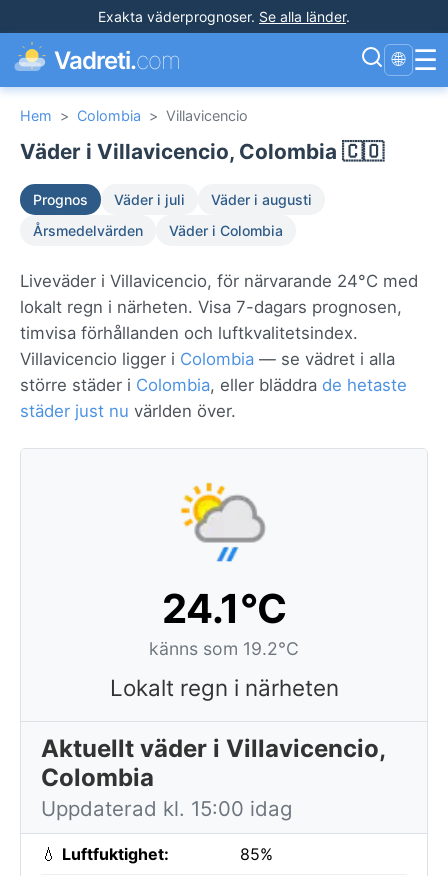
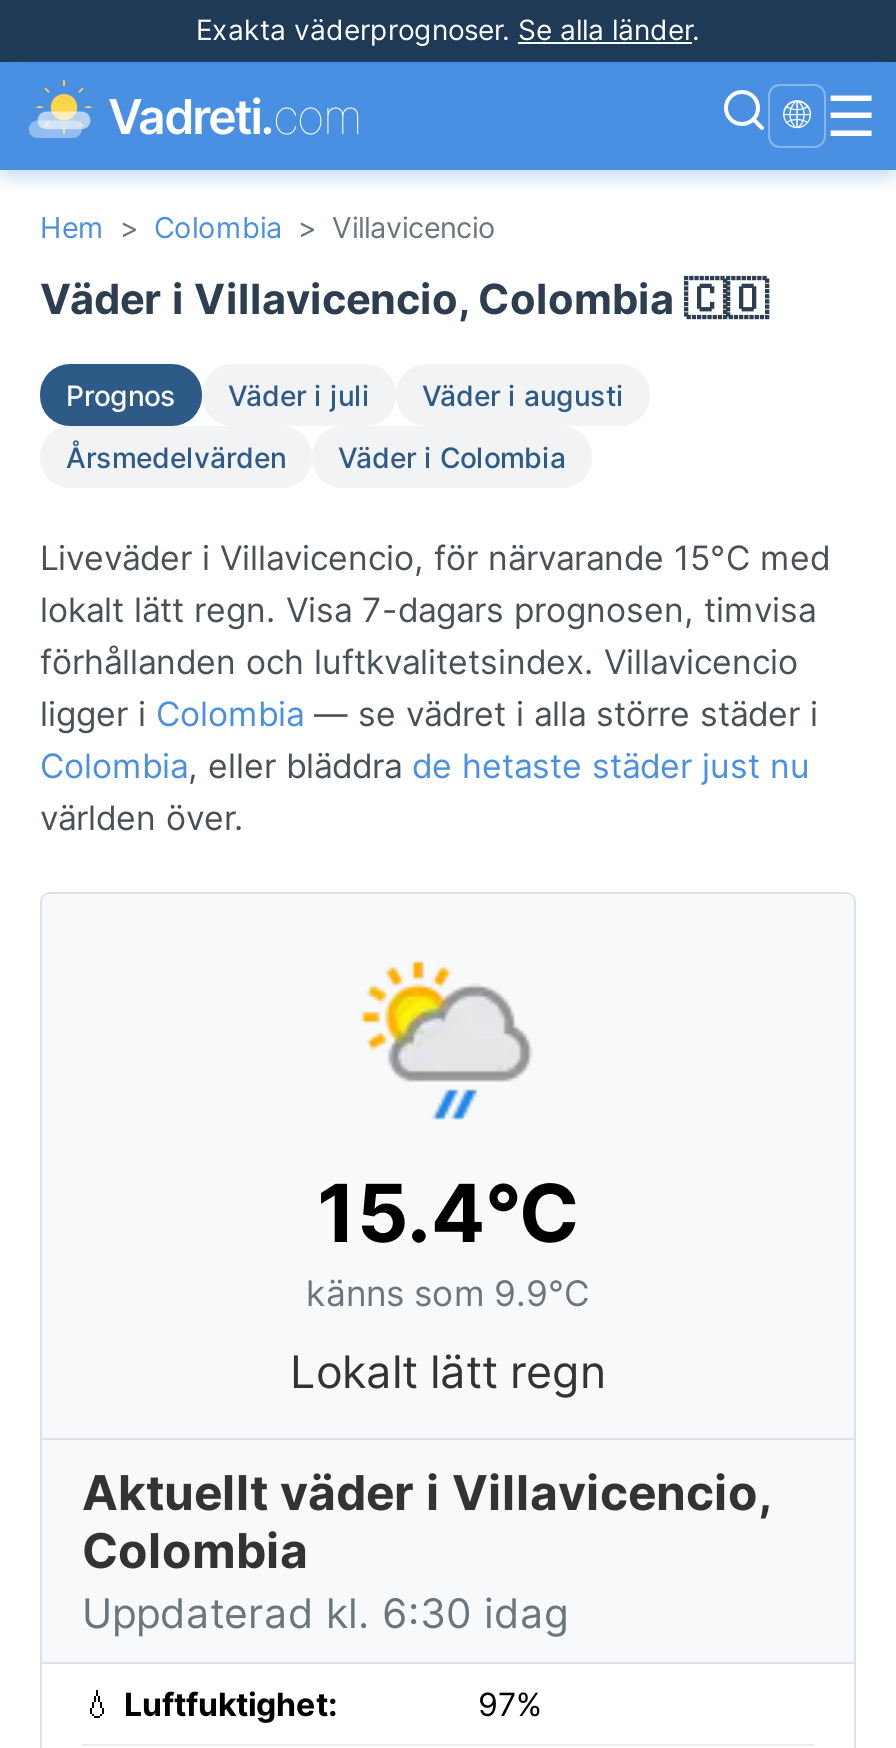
- Liveväder i Villavicencio, för närvarande 24°C med
- lokalt regn i närheten. Visa 7-dagars prognosen,
- timvisa förhållanden och luftkvalitetsindex.
- Villavicencio ligger i Colombia — se vädret i alla
- större städer i Colombia, eller bläddra de hetaste
- städer just nu världen över.
+ Liveväder i Villavicencio, för närvarande 15°C med
+ lokalt lätt regn. Visa 7-dagars prognosen, timvisa
+ förhållanden och luftkvalitetsindex. Villavicencio
+ ligger i Colombia — se vädret i alla större städer i
+ Colombia, eller bläddra de hetaste städer just nu
+ världen över.

- 24.1°C
- känns som 19.2°C
+ 15.4°C
+ känns som 9.9°C

- Lokalt regn i närheten
+ Lokalt lätt regn

- Uppdaterad kl. 15:00 idag
+ Uppdaterad kl. 6:30 idag

- 85%
+ 97%
